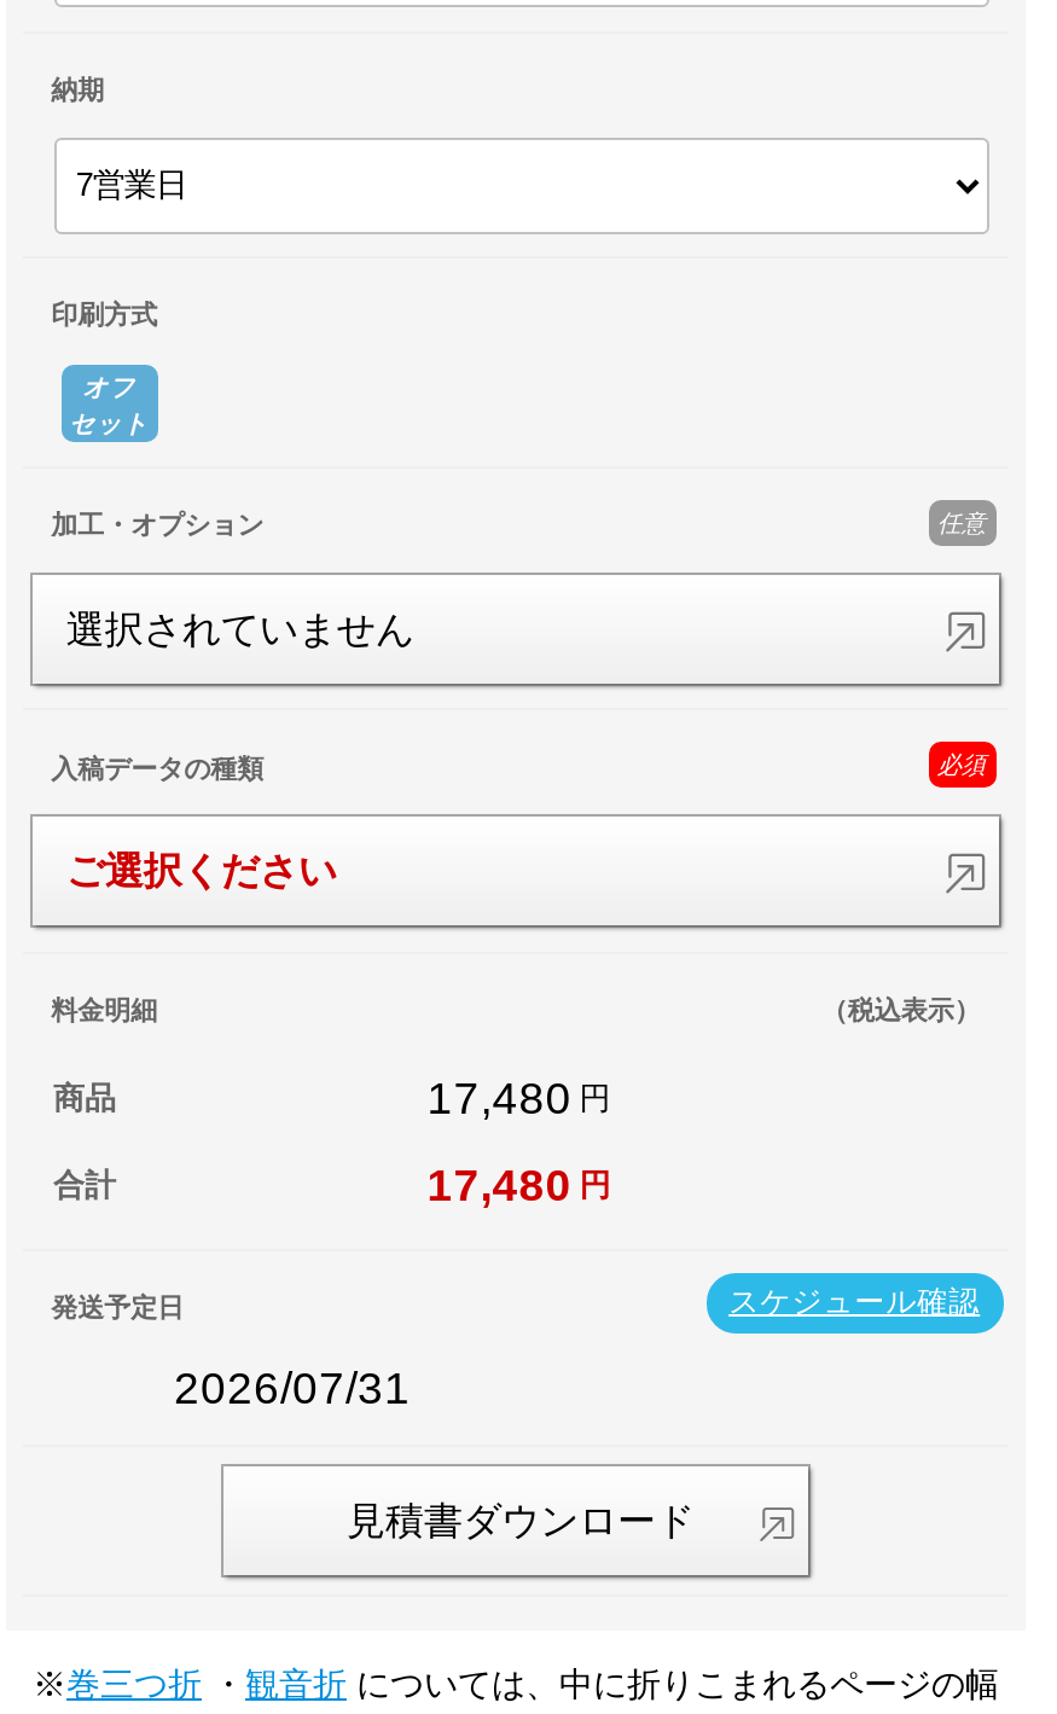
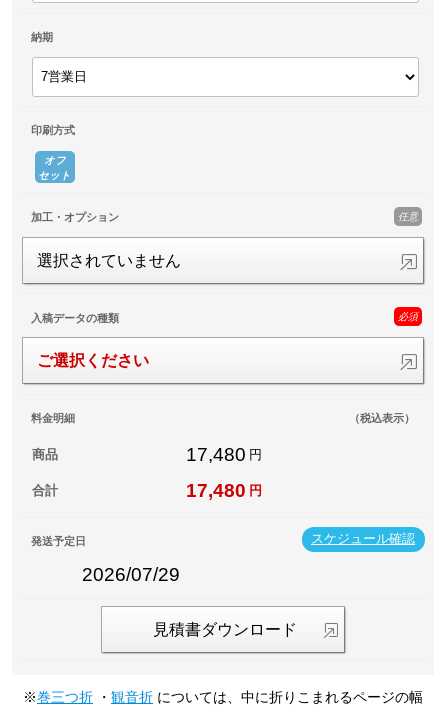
- 2026/07/31
+ 2026/07/29
